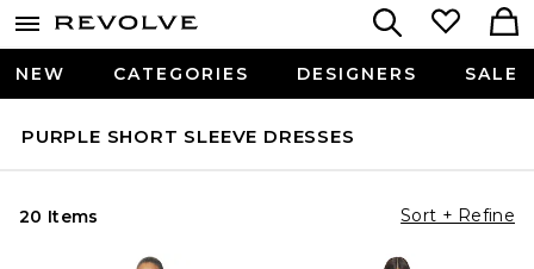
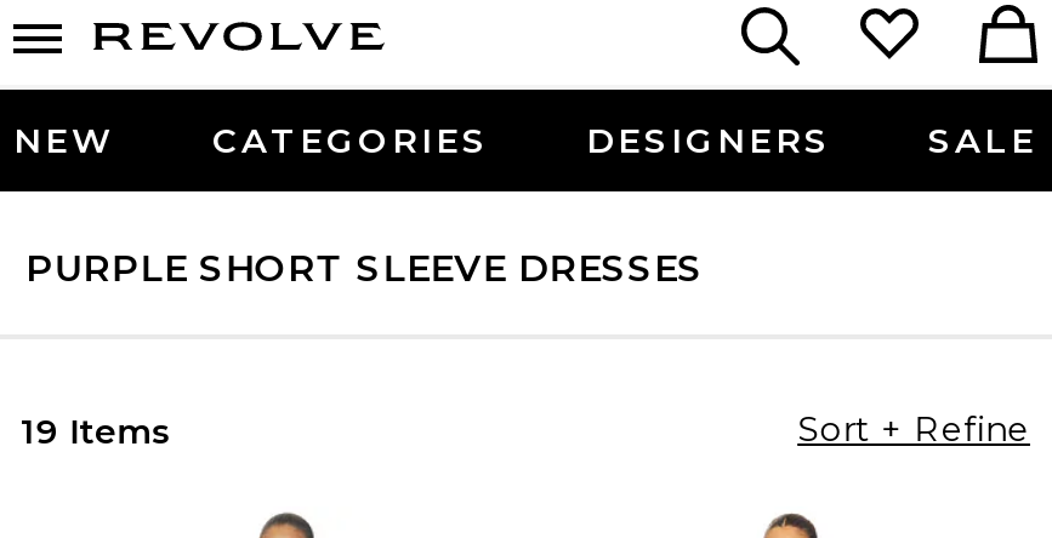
- 20 Items
+ 19 Items
